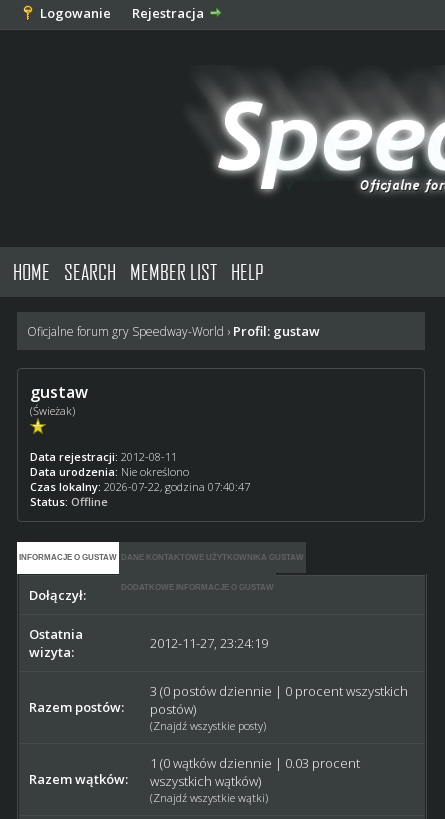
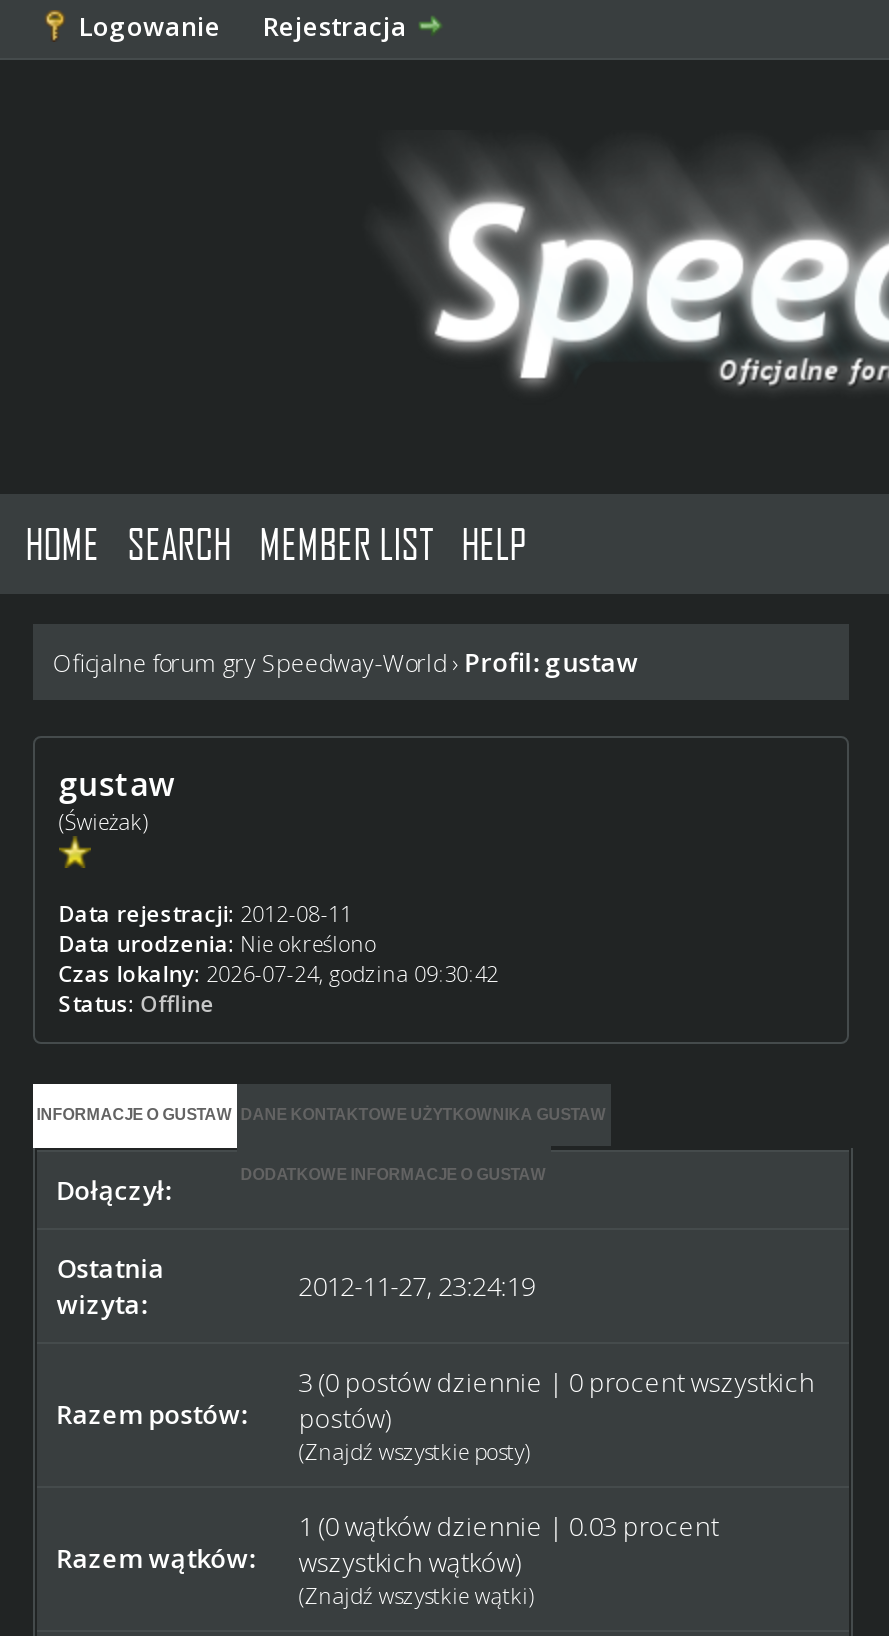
- Czas lokalny: 2026-07-22, godzina 07:40:47
+ Czas lokalny: 2026-07-24, godzina 09:30:42
